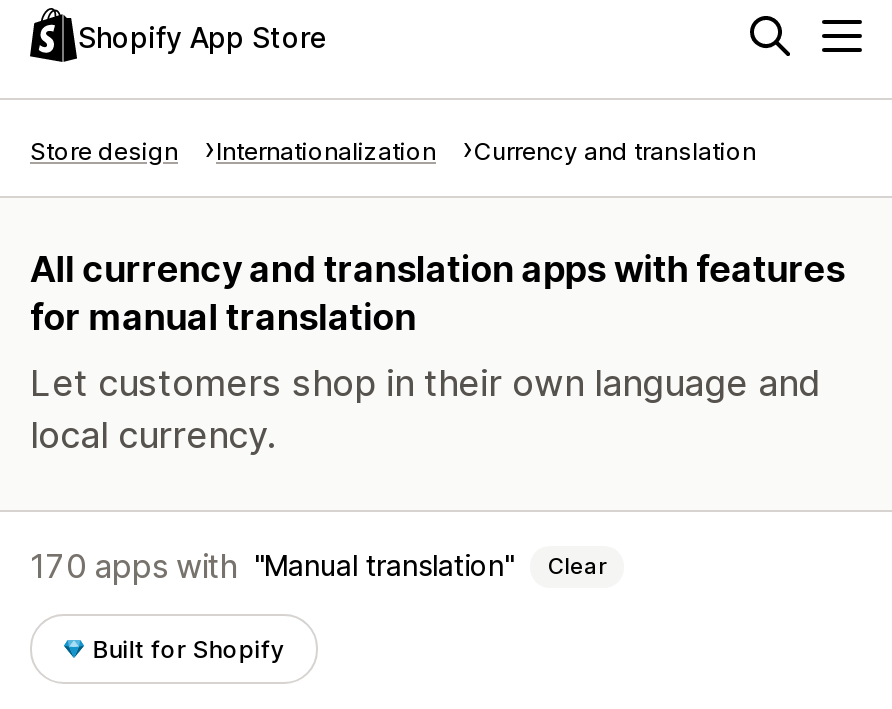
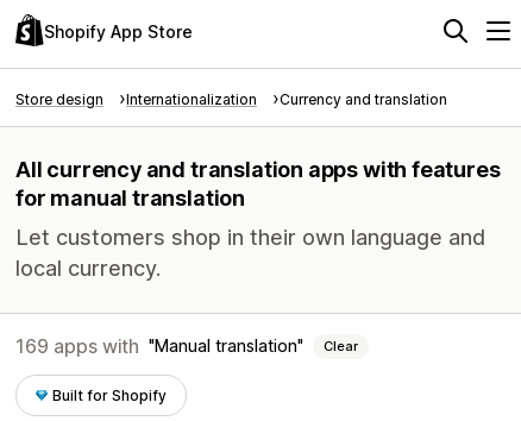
- 170 apps with Manual translation Clear
+ 169 apps with Manual translation Clear
